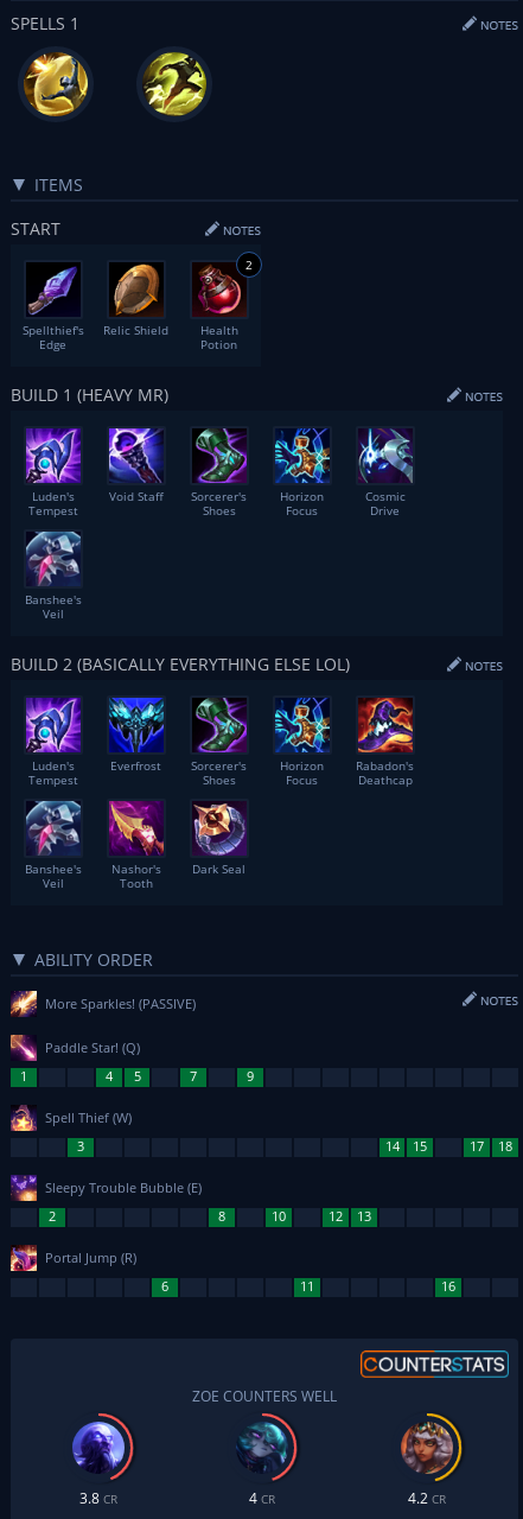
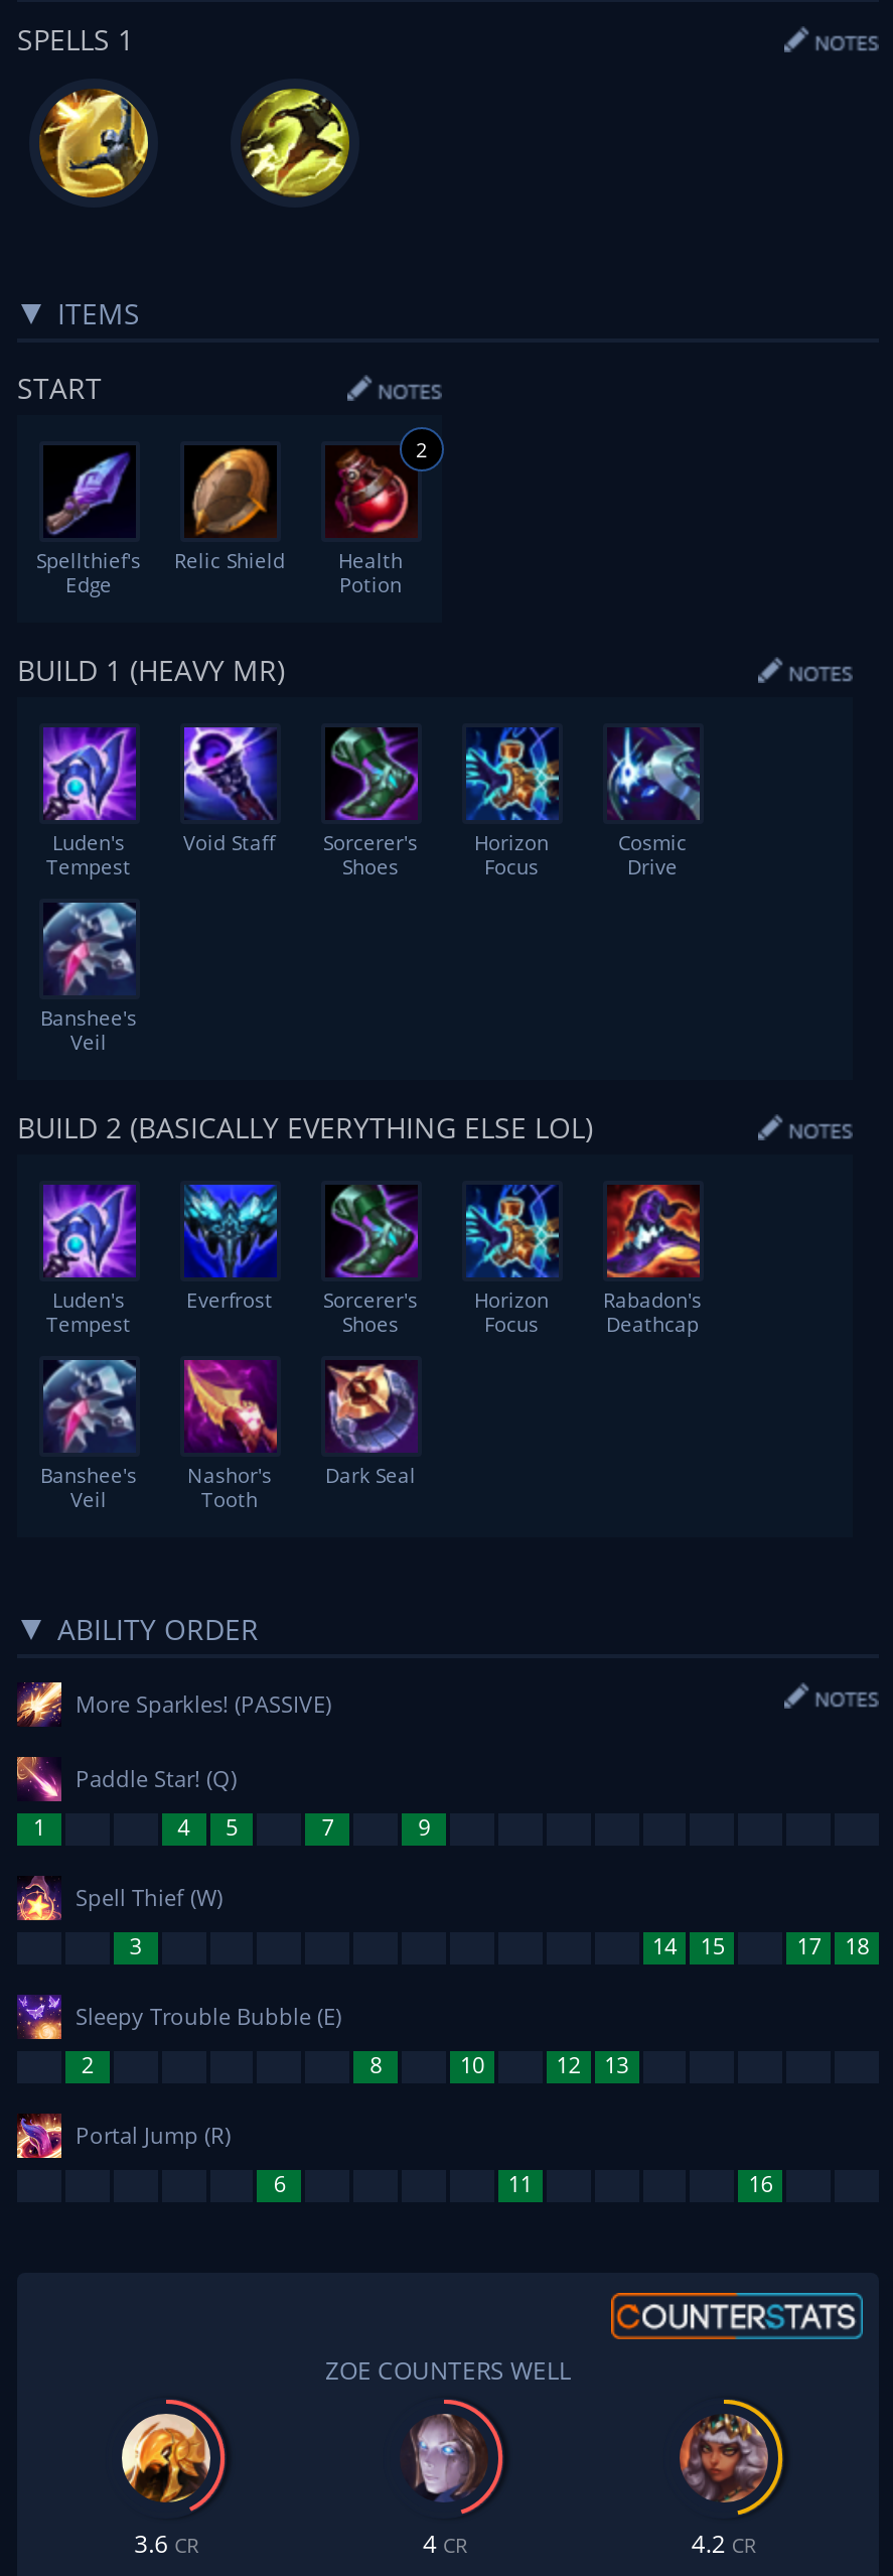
- [image]
- 3.8 CR
+ [image]
+ 3.6 CR

- [image]
+ [image]
